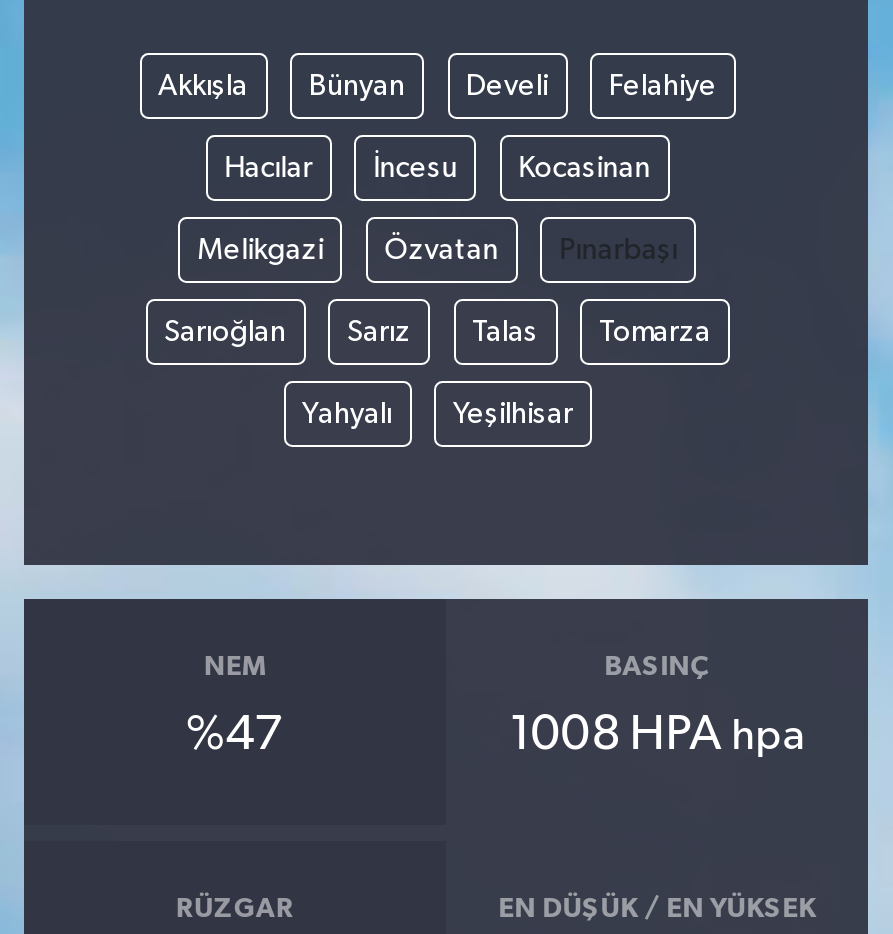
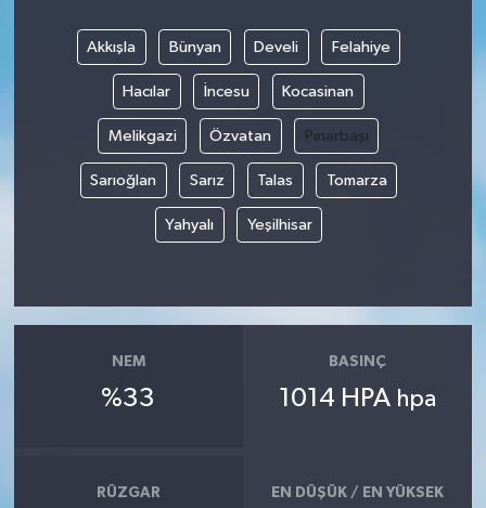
- %47
+ %33

- 1008 HPA hpa
+ 1014 HPA hpa
